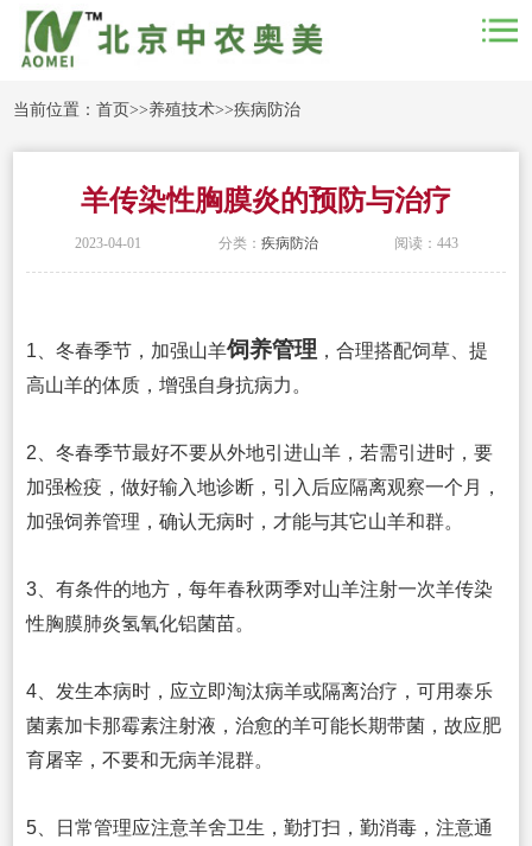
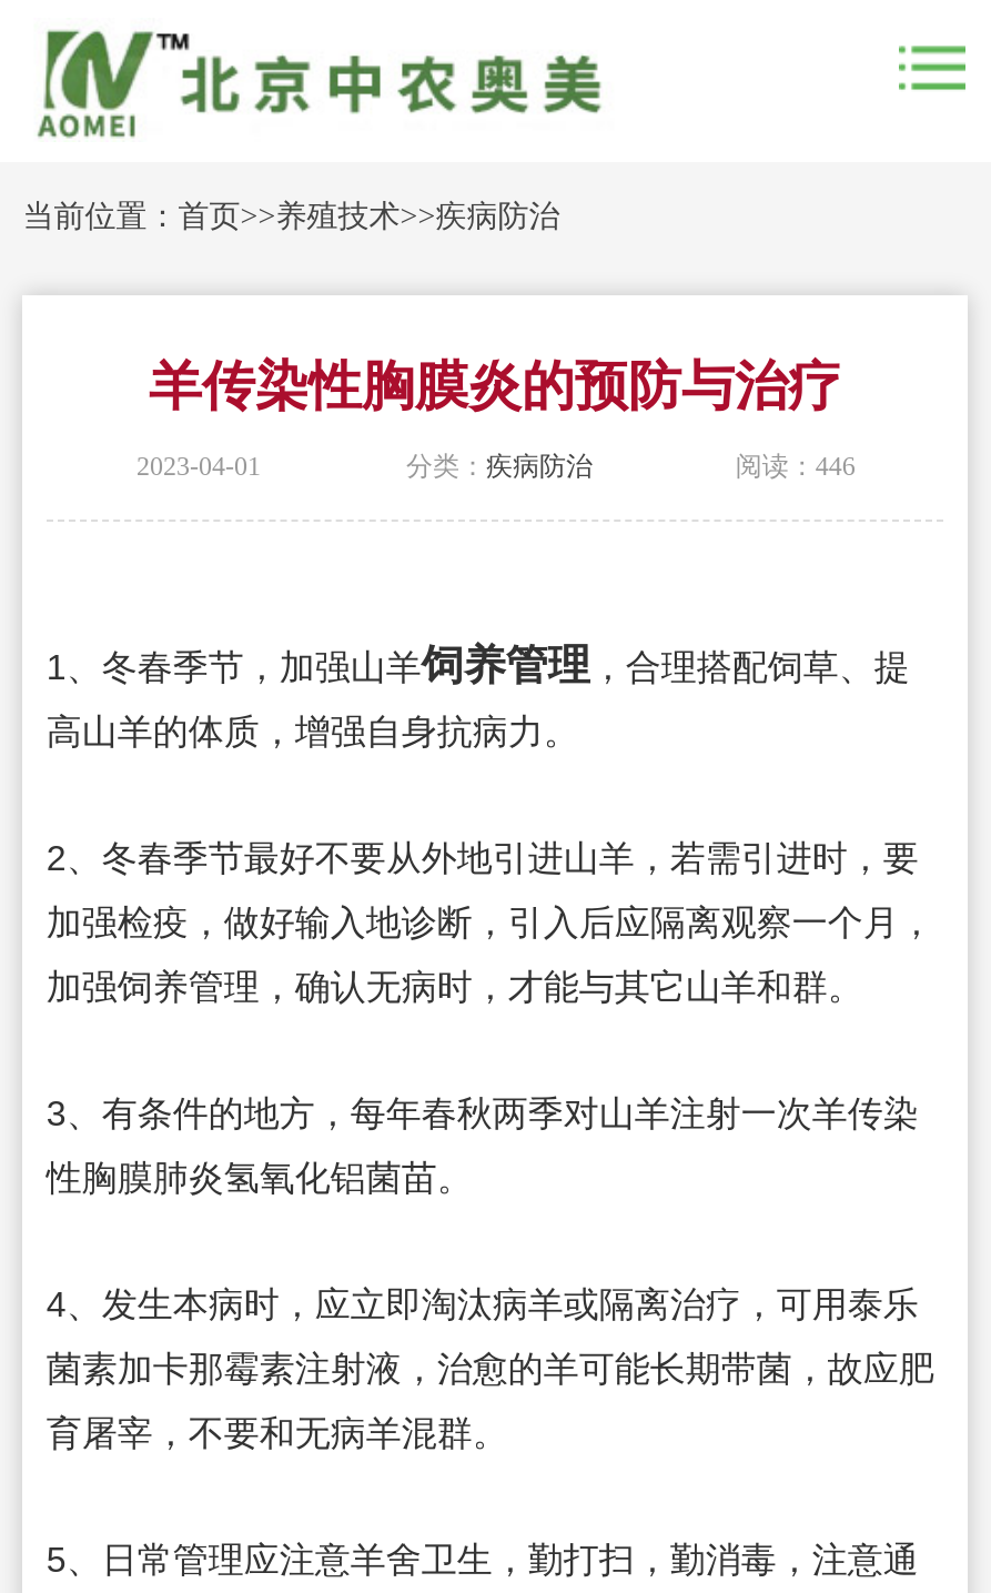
- 阅读：443
+ 阅读：446
